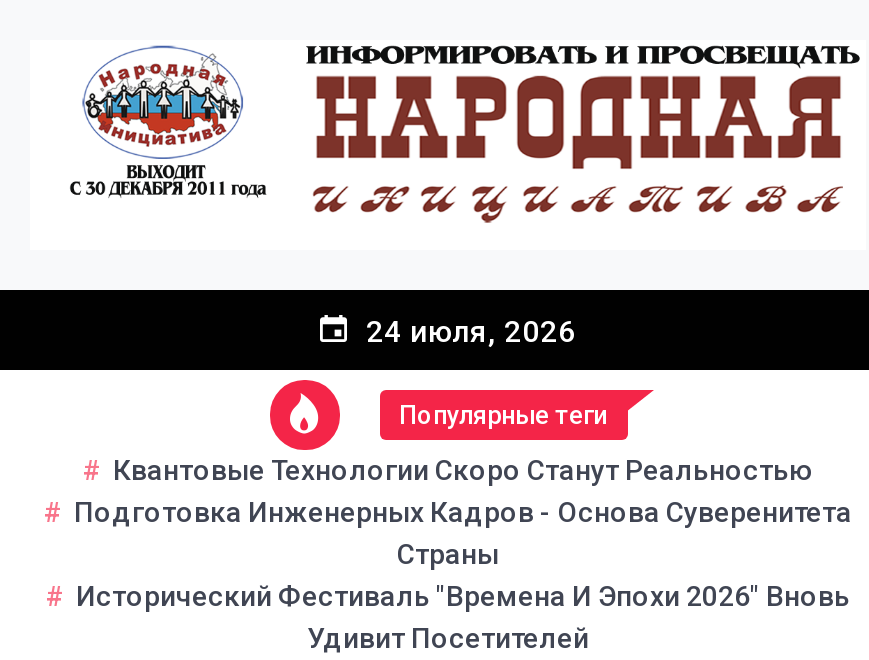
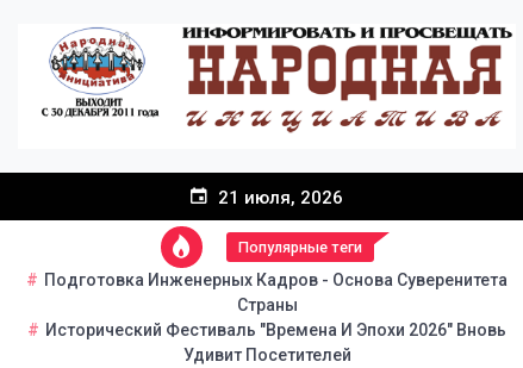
- 24 июля, 2026
+ 21 июля, 2026

- Квантовые Технологии Скоро Станут Реальностью
